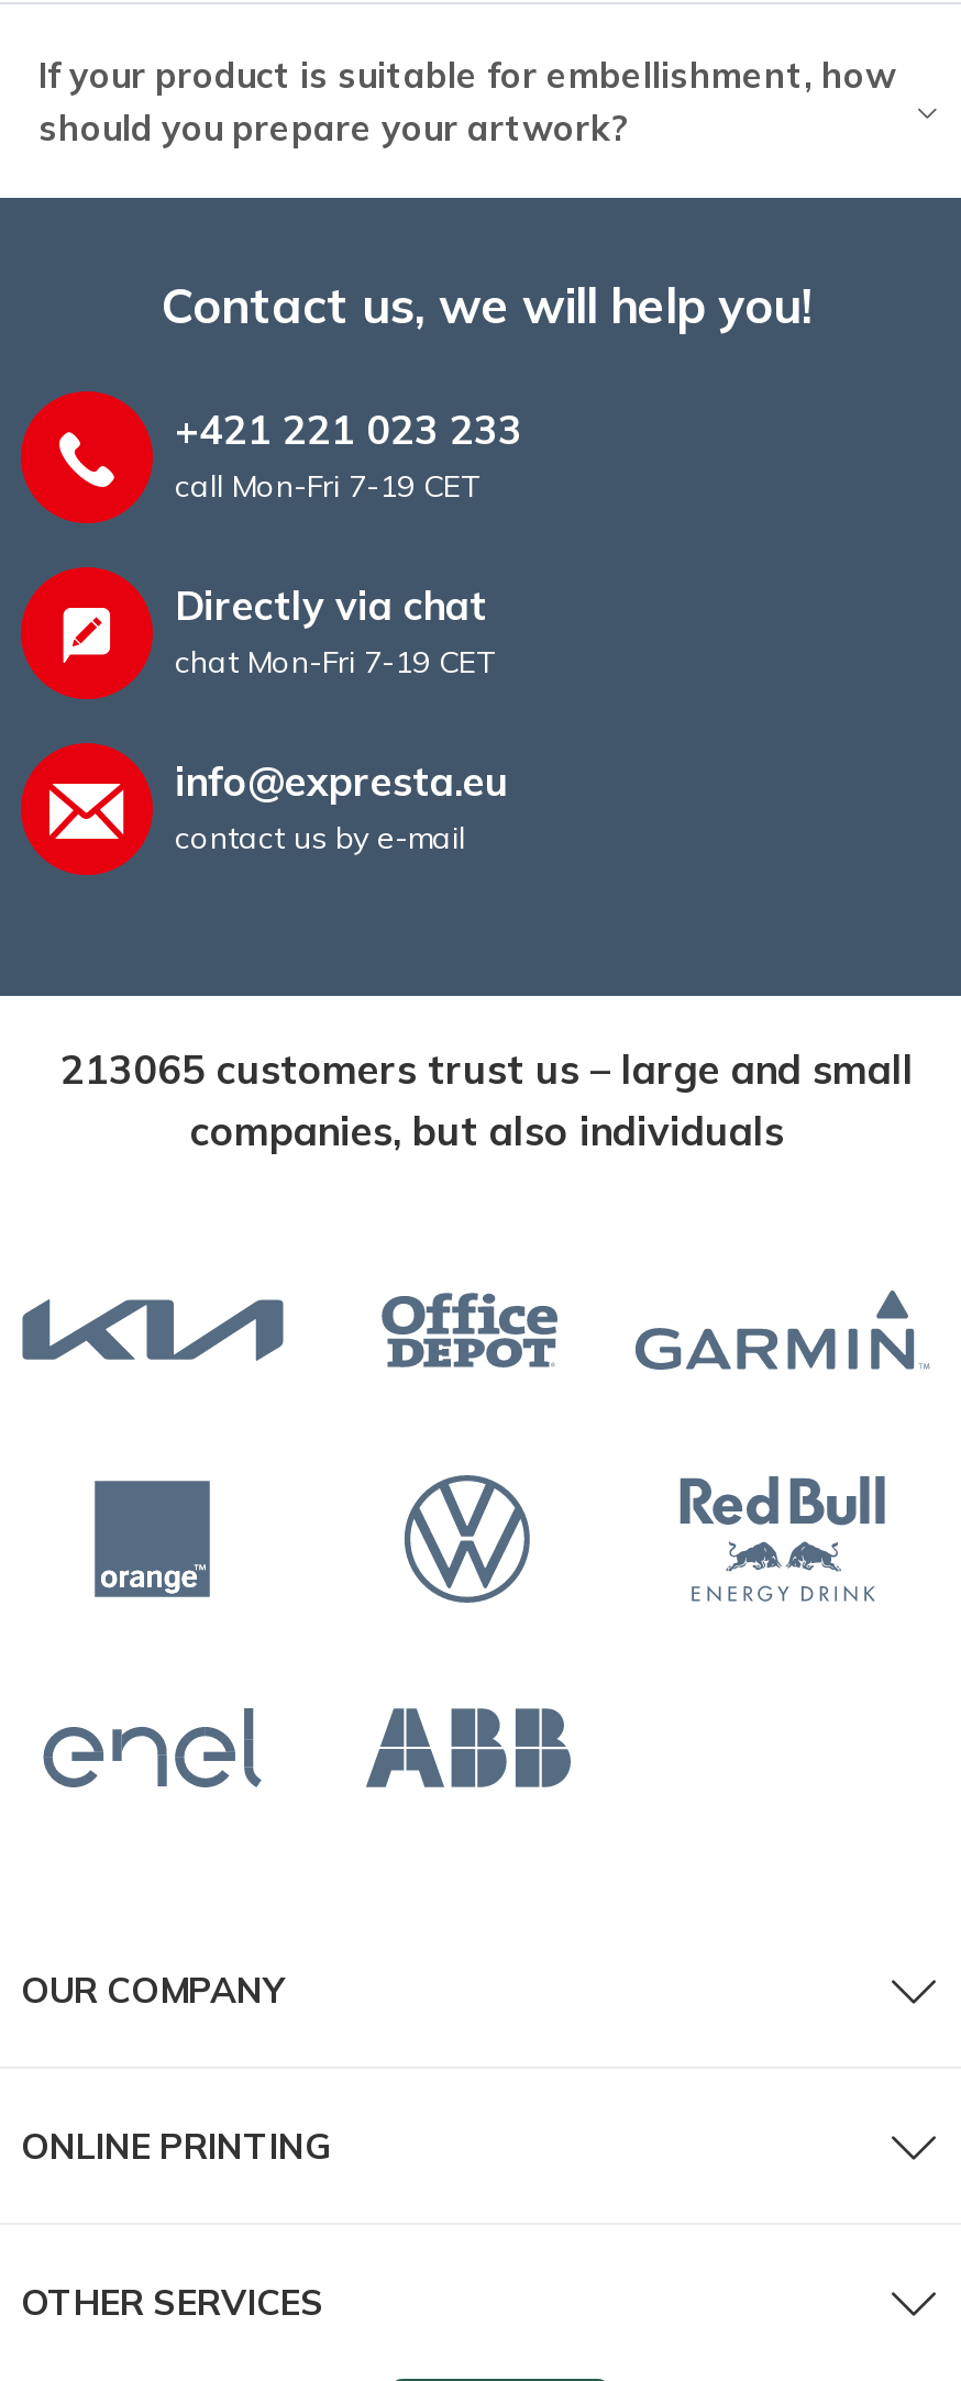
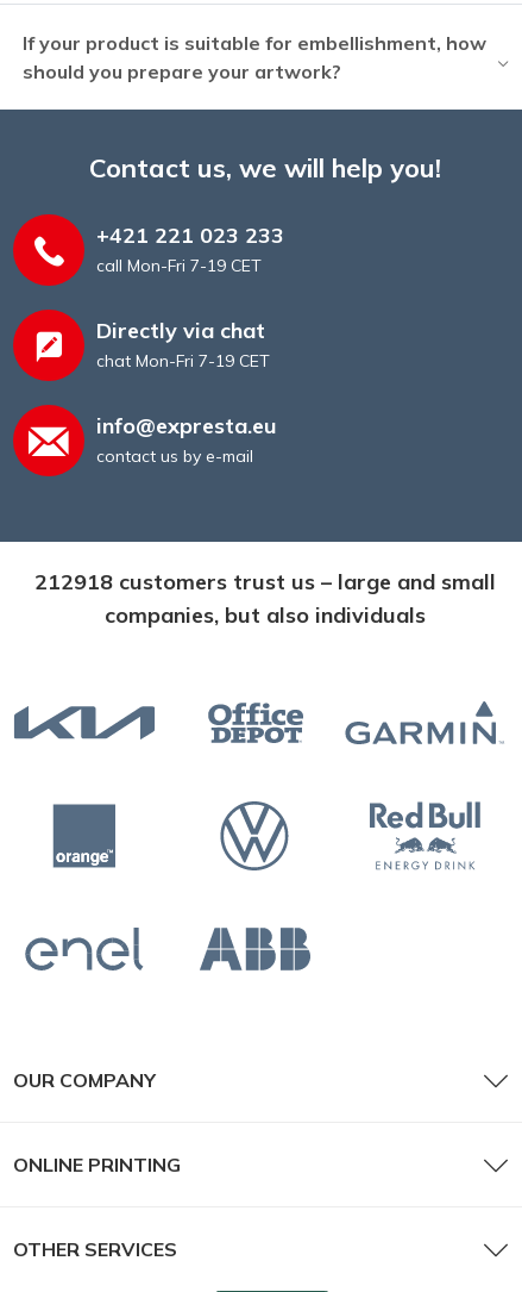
- 213065 customers trust us – large and small
+ 212918 customers trust us – large and small
